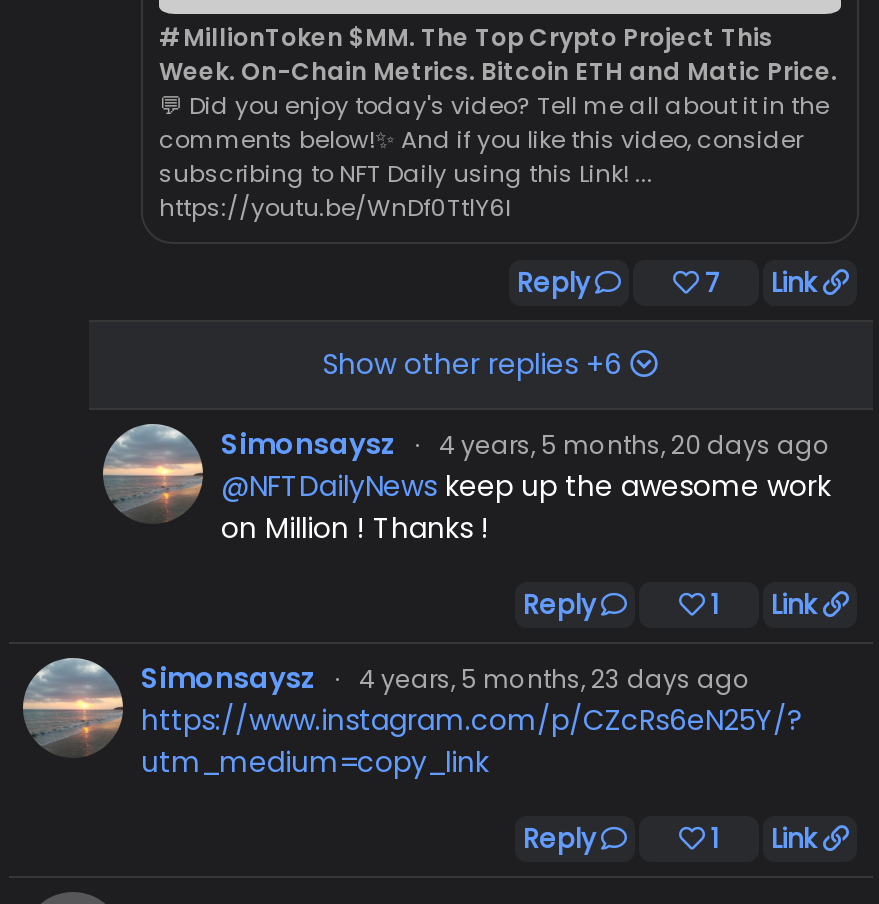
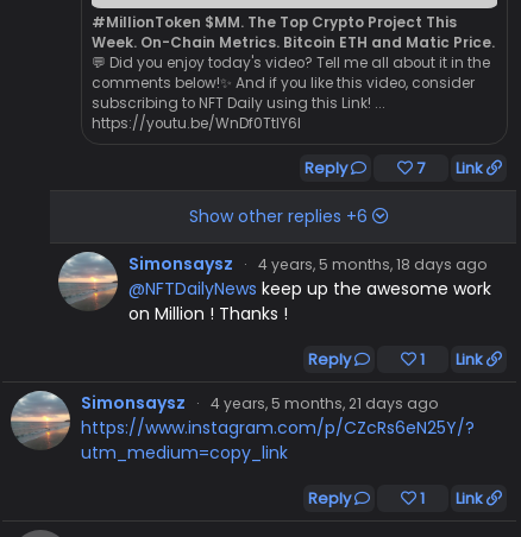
- Simonsaysz · 4 years, 5 months, 20 days ago
+ Simonsaysz · 4 years, 5 months, 18 days ago

- Simonsaysz · 4 years, 5 months, 23 days ago
+ Simonsaysz · 4 years, 5 months, 21 days ago
